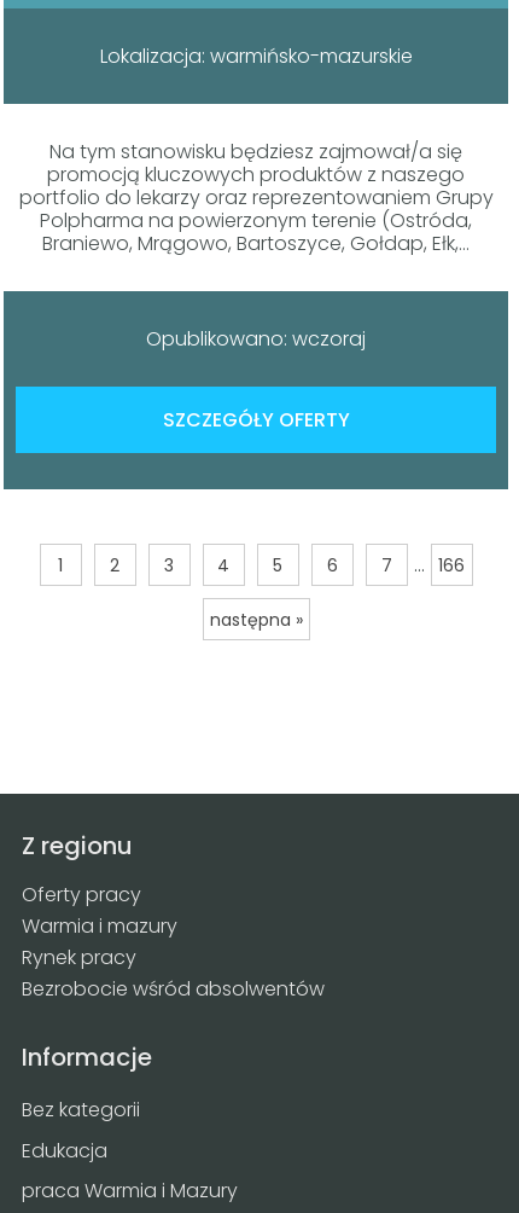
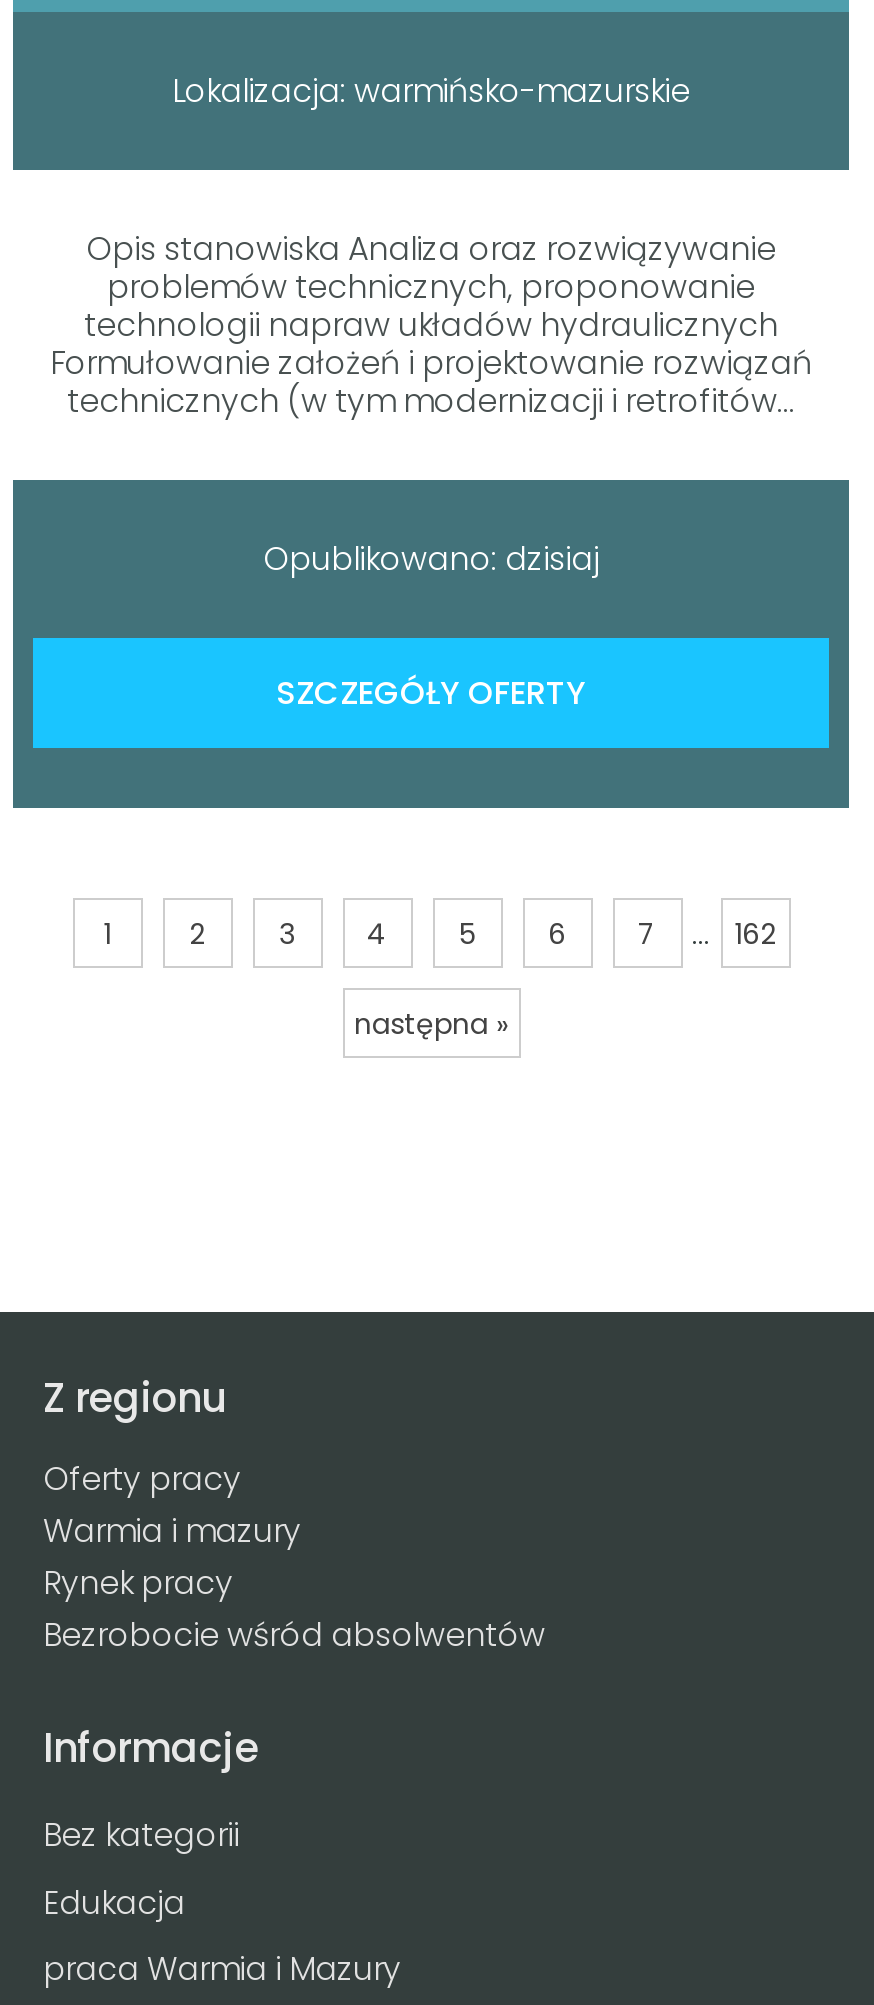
- Na tym stanowisku będziesz zajmował/a się
- promocją kluczowych produktów z naszego
- portfolio do lekarzy oraz reprezentowaniem Grupy
- Polpharma na powierzonym terenie (Ostróda,
- Braniewo, Mrągowo, Bartoszyce, Gołdap, Ełk,...
+ Opis stanowiska Analiza oraz rozwiązywanie
+ problemów technicznych, proponowanie
+ technologii napraw układów hydraulicznych
+ Formułowanie założeń i projektowanie rozwiązań
+ technicznych (w tym modernizacji i retrofitów...

- Opublikowano: wczoraj
+ Opublikowano: dzisiaj

- 1 2 3 4 5 6 7 ... 166
+ 1 2 3 4 5 6 7 ... 162
